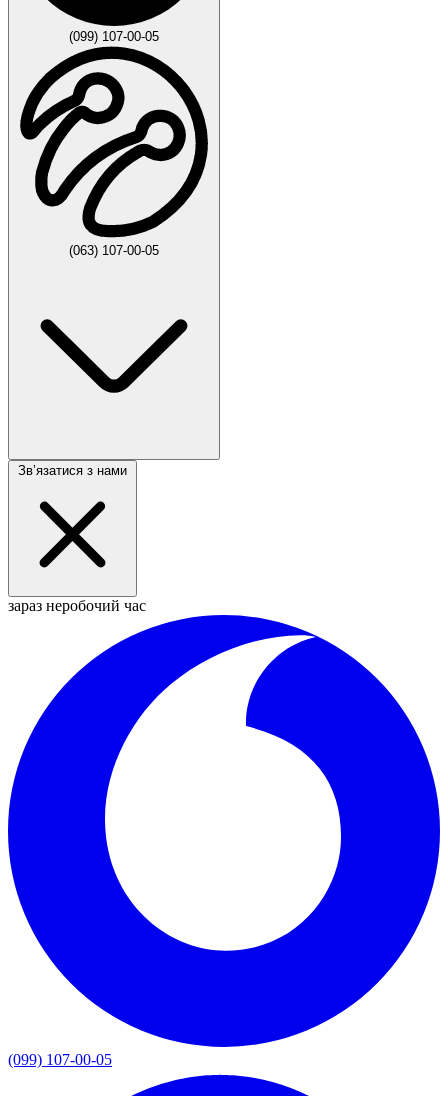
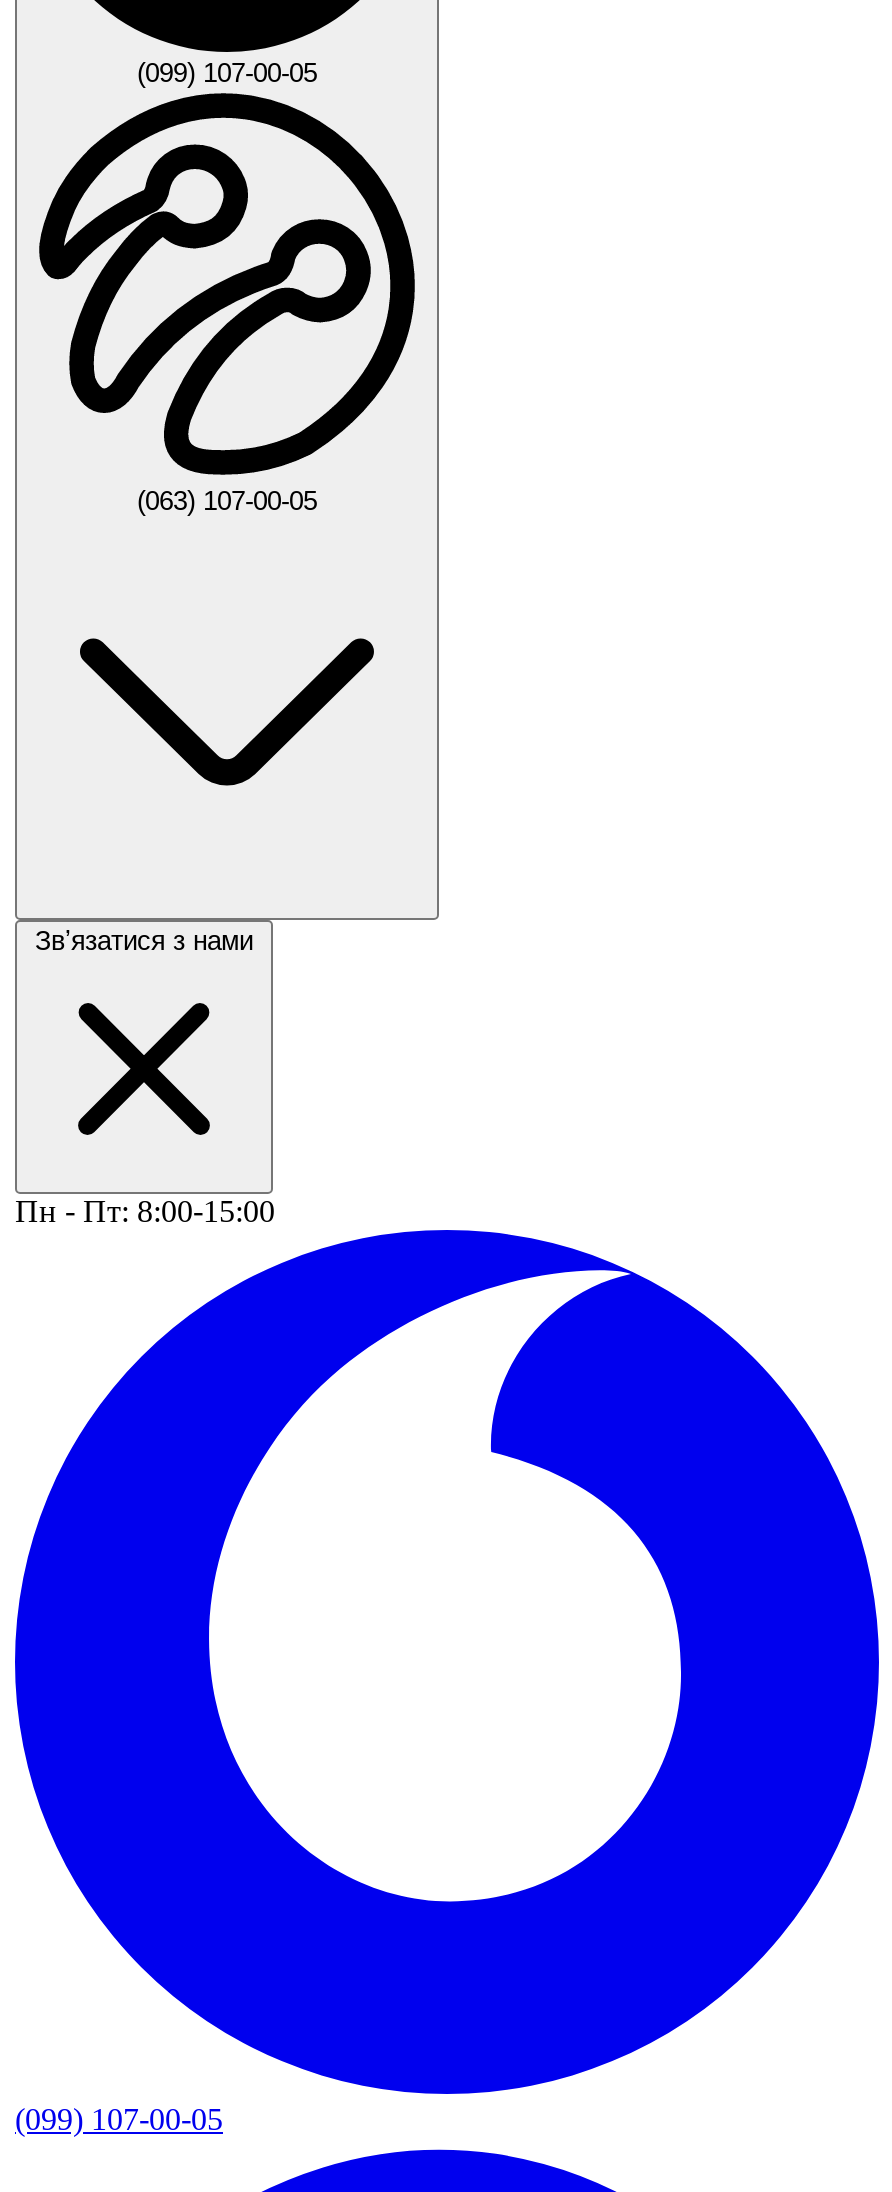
- зараз неробочий час
+ Пн - Пт: 8:00-15:00
